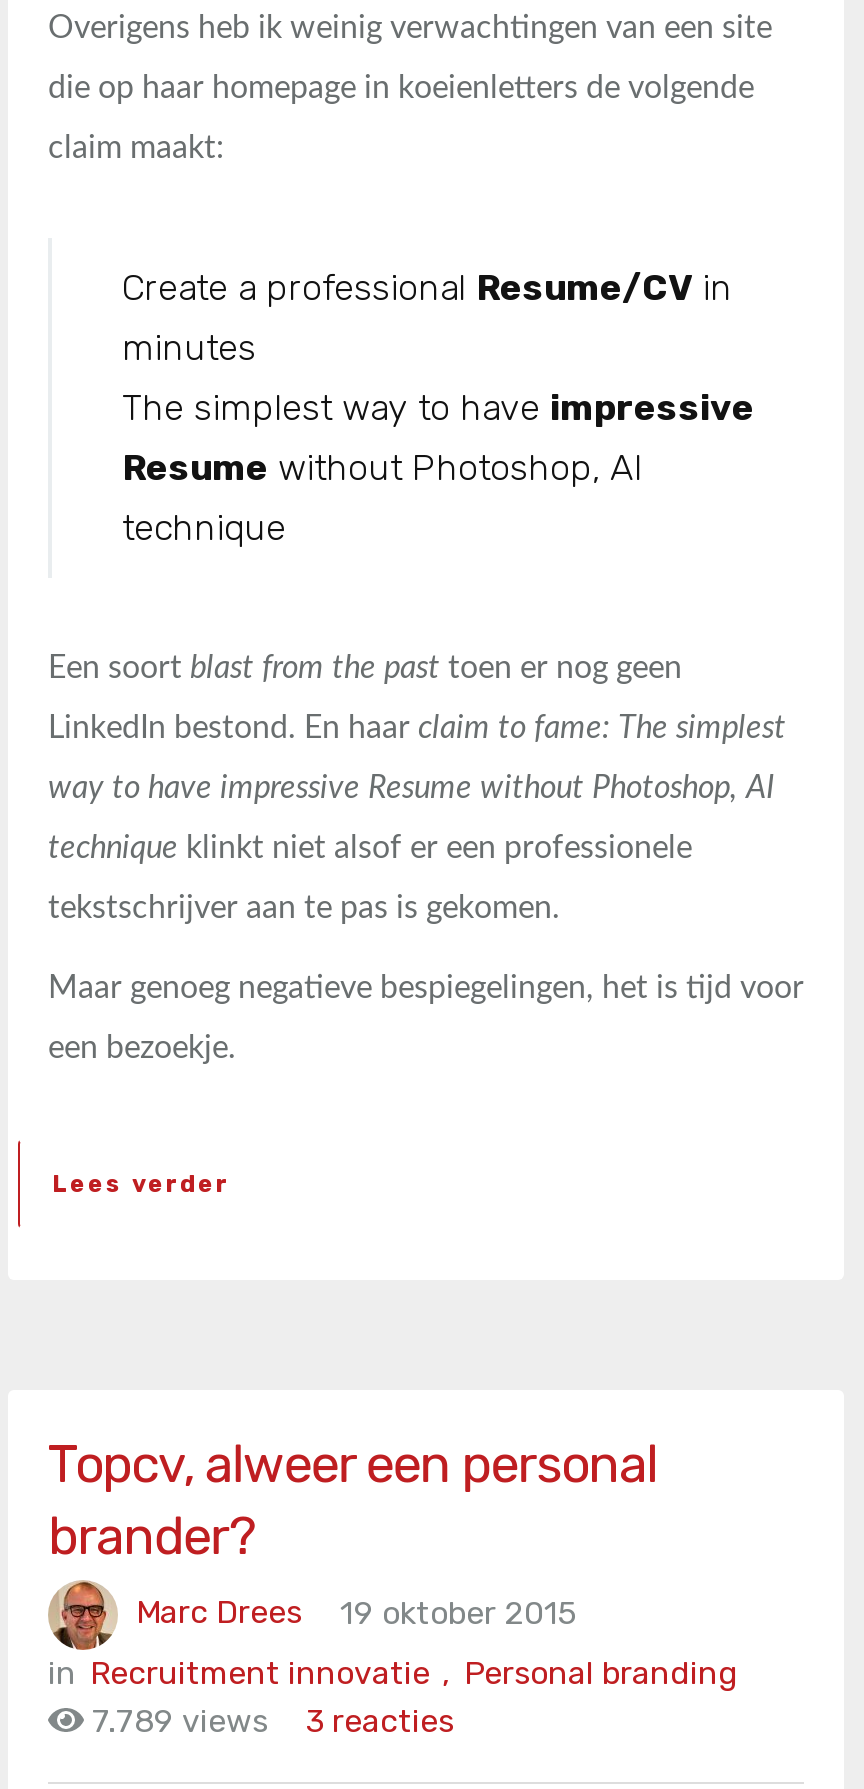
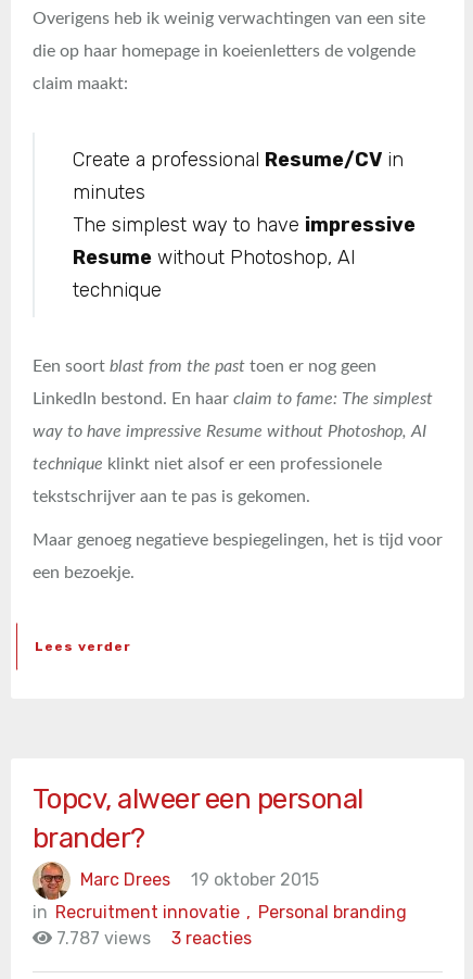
- 7.789 views 3 reacties
+ 7.787 views 3 reacties
